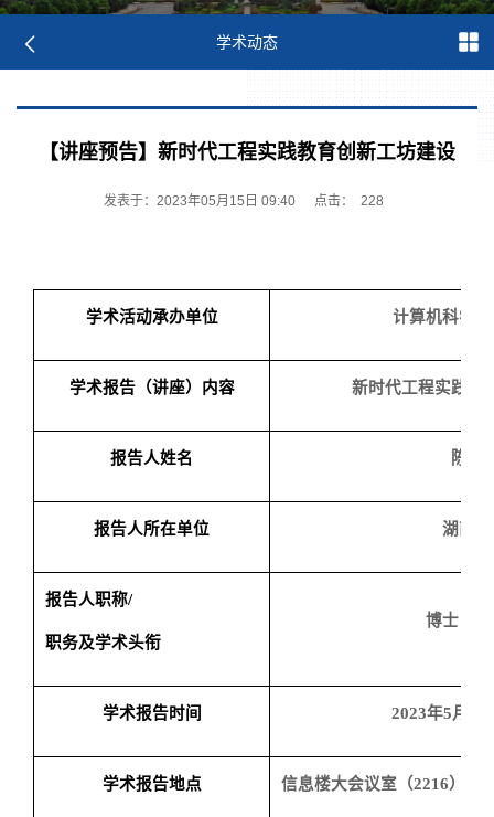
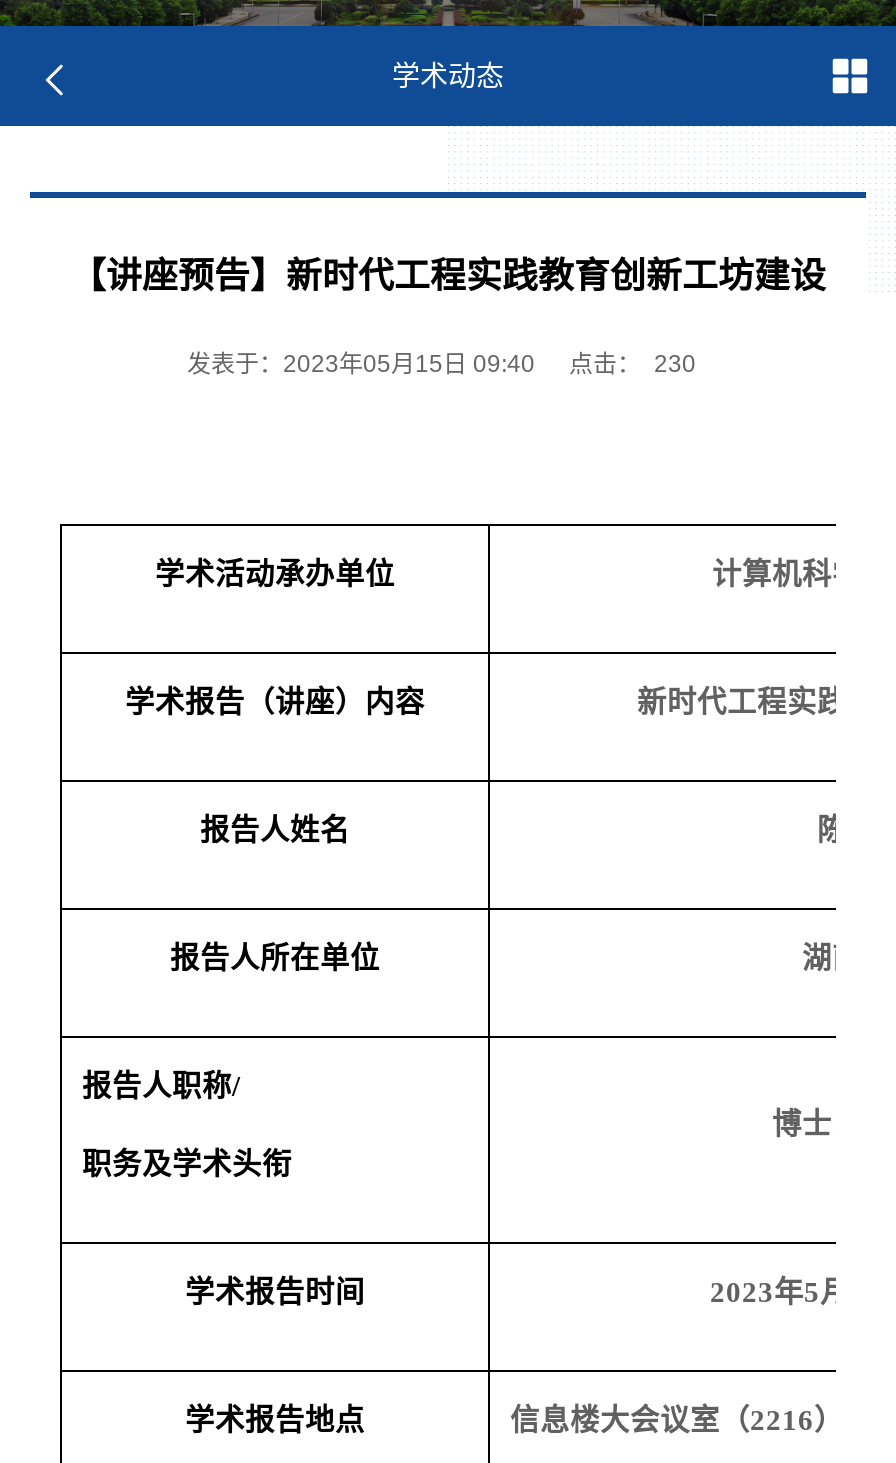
- 发表于：2023年05月15日 09:40 点击： 228
+ 发表于：2023年05月15日 09:40 点击： 230
